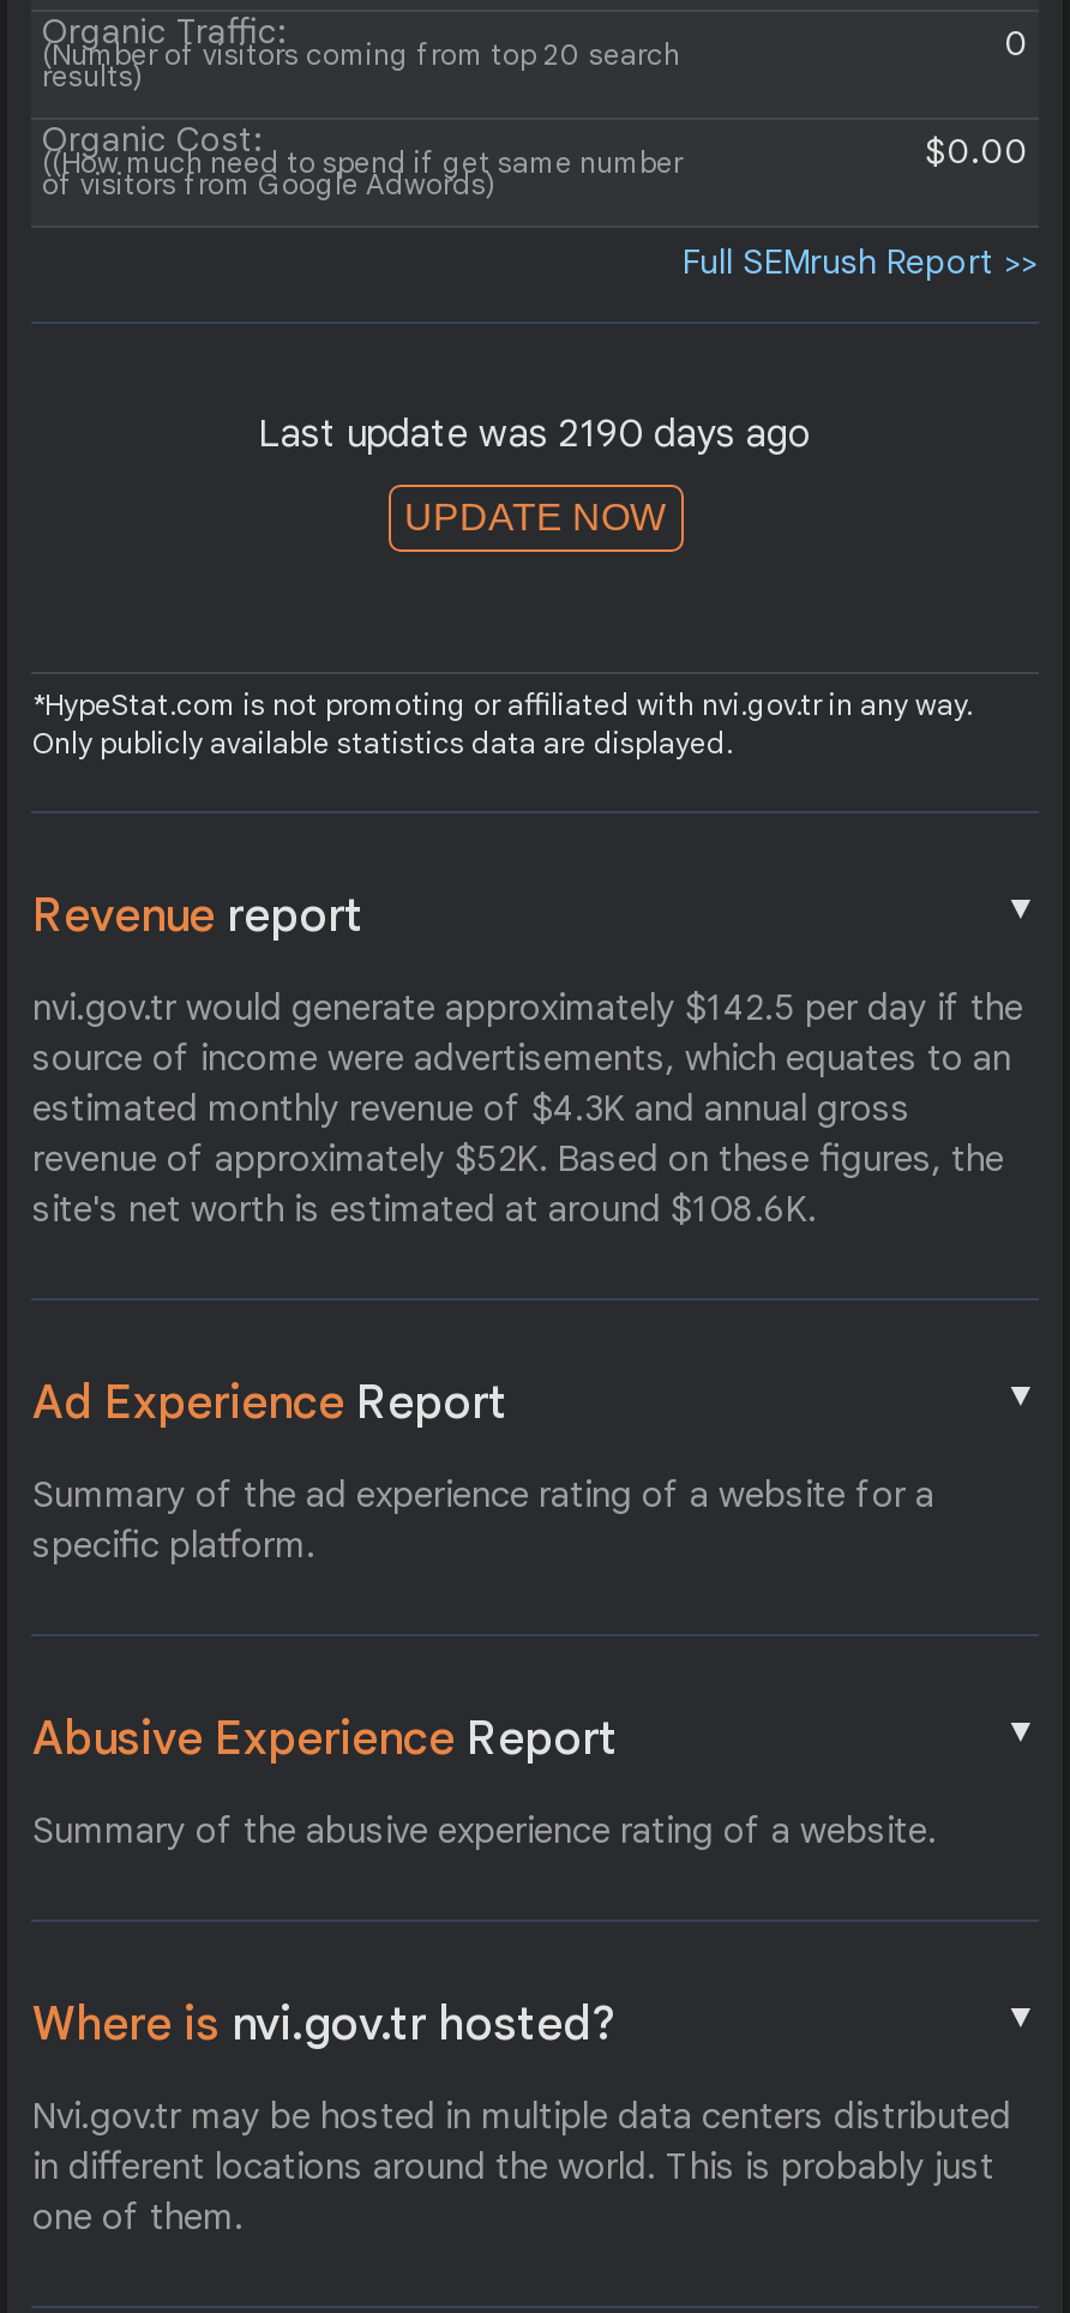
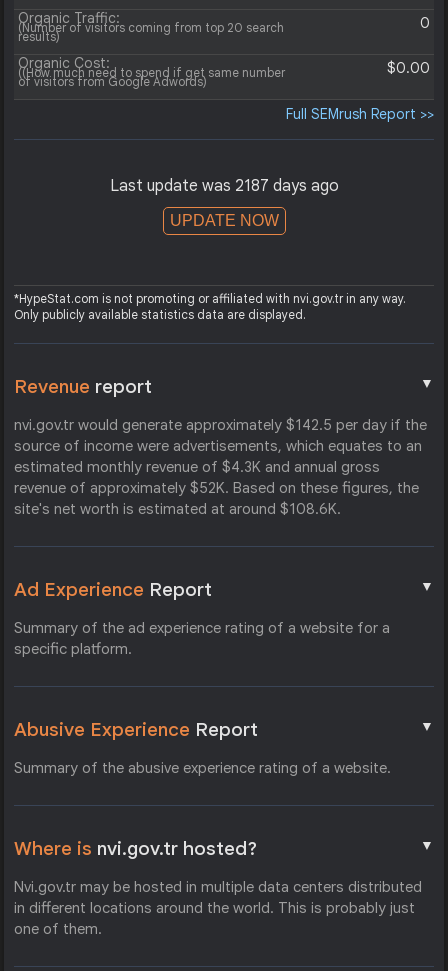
- Last update was 2190 days ago
+ Last update was 2187 days ago
